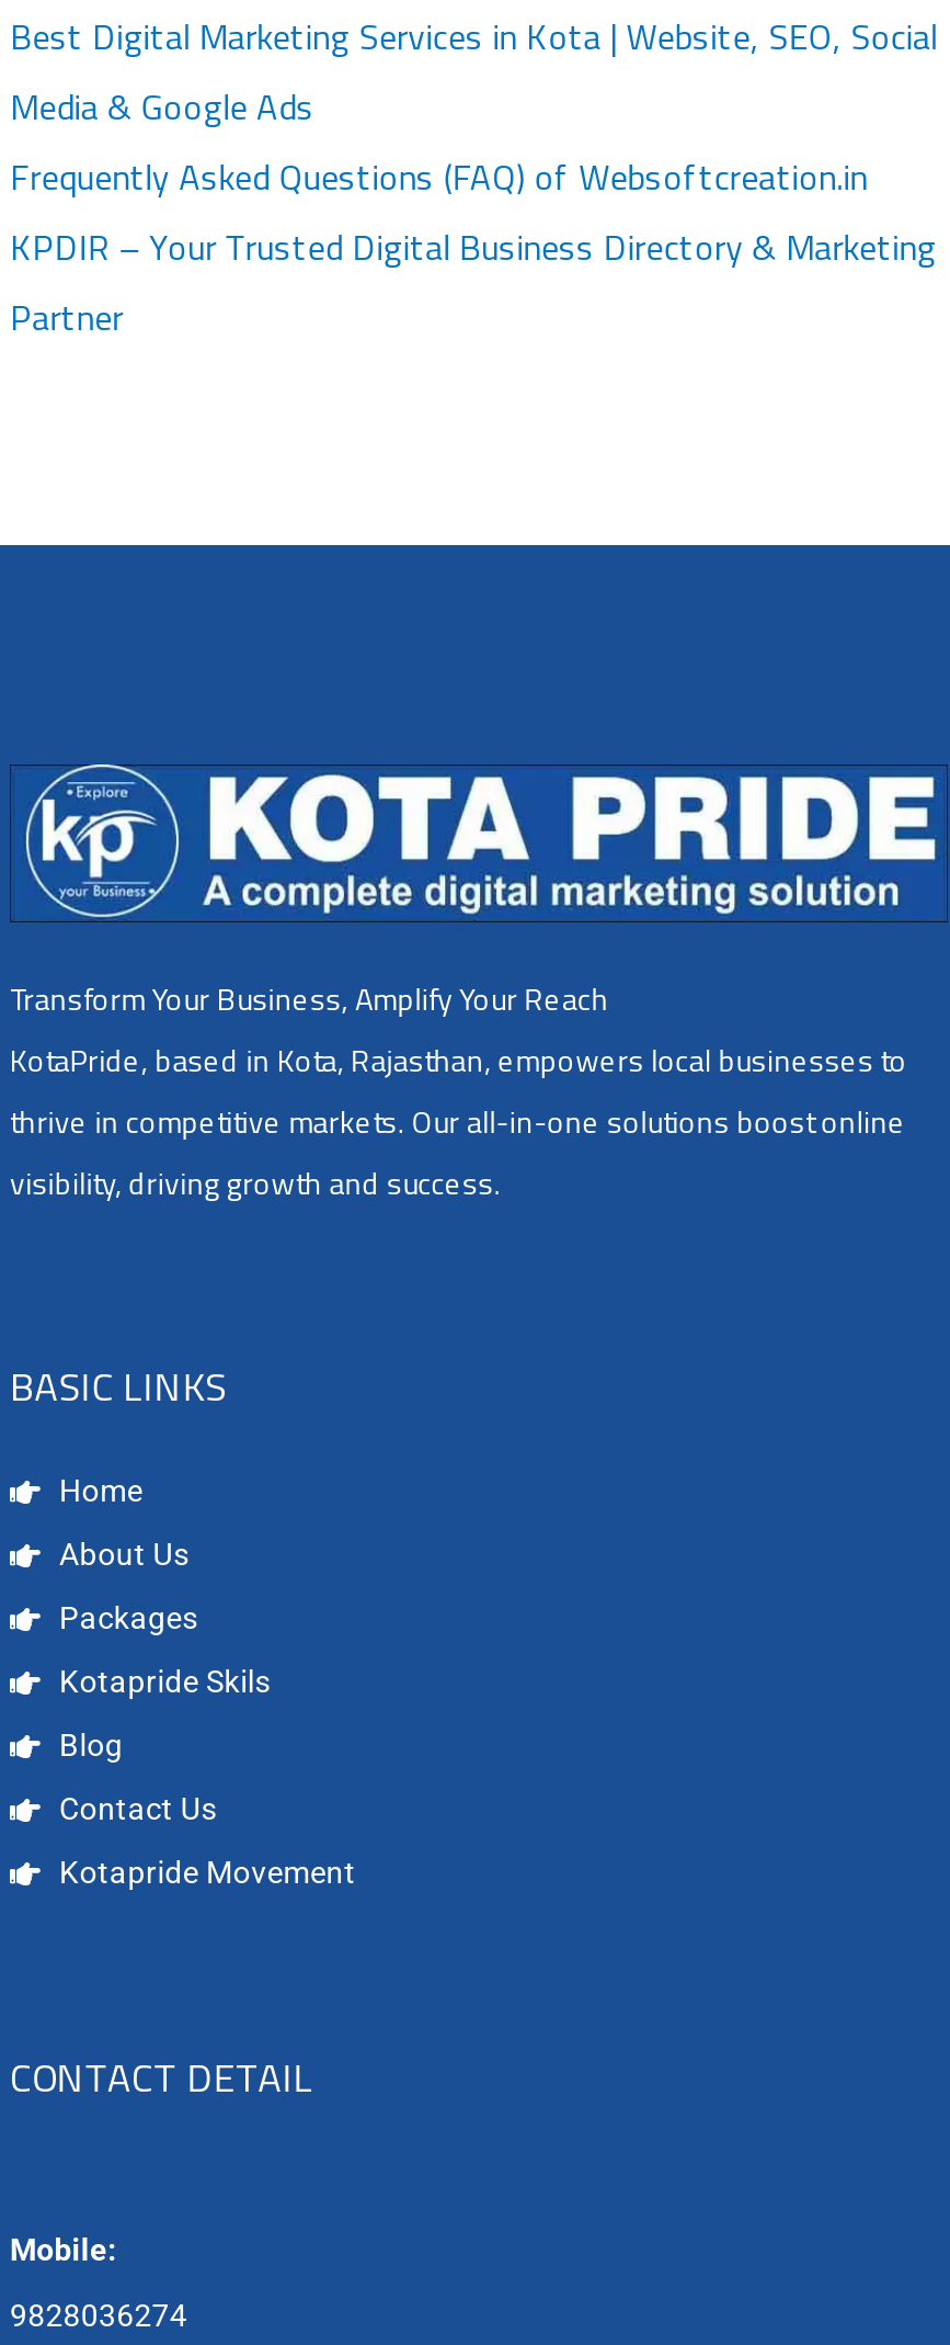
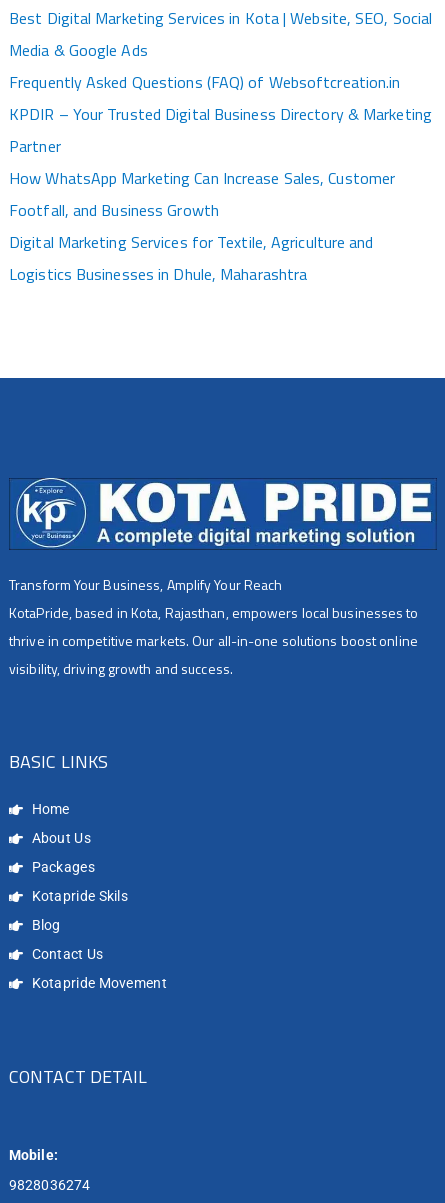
+ How WhatsApp Marketing Can Increase Sales, Customer
+ Footfall, and Business Growth
+ Digital Marketing Services for Textile, Agriculture and
+ Logistics Businesses in Dhule, Maharashtra
